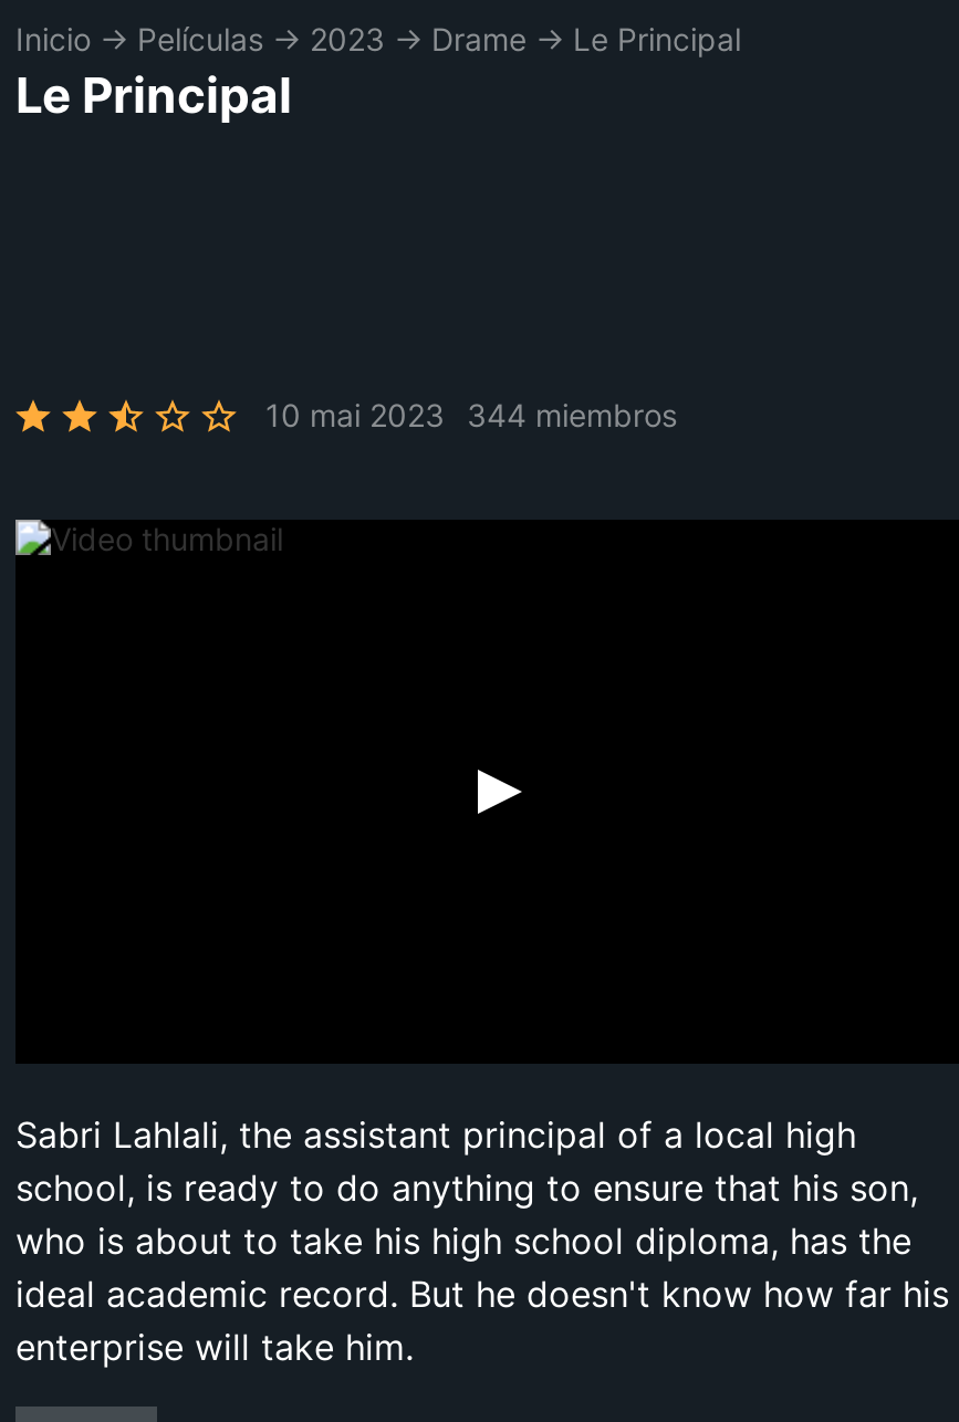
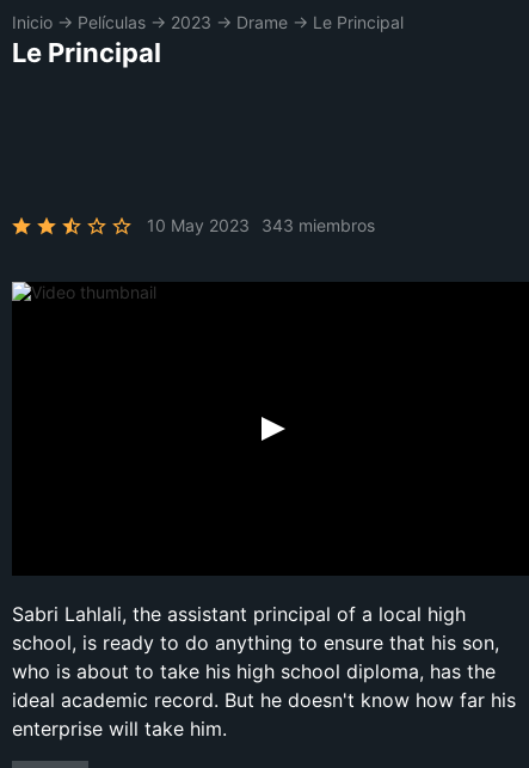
- 10 mai 2023 344 miembros
+ 10 May 2023 343 miembros
